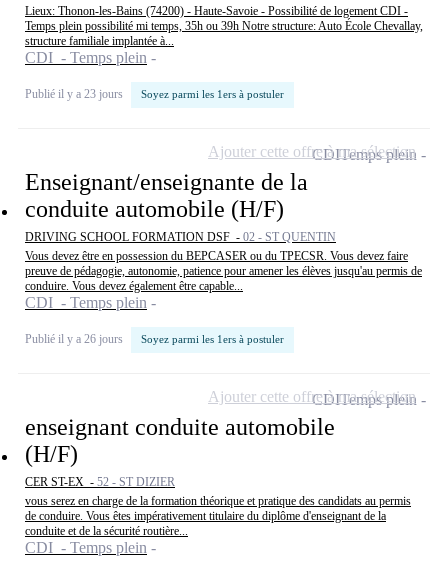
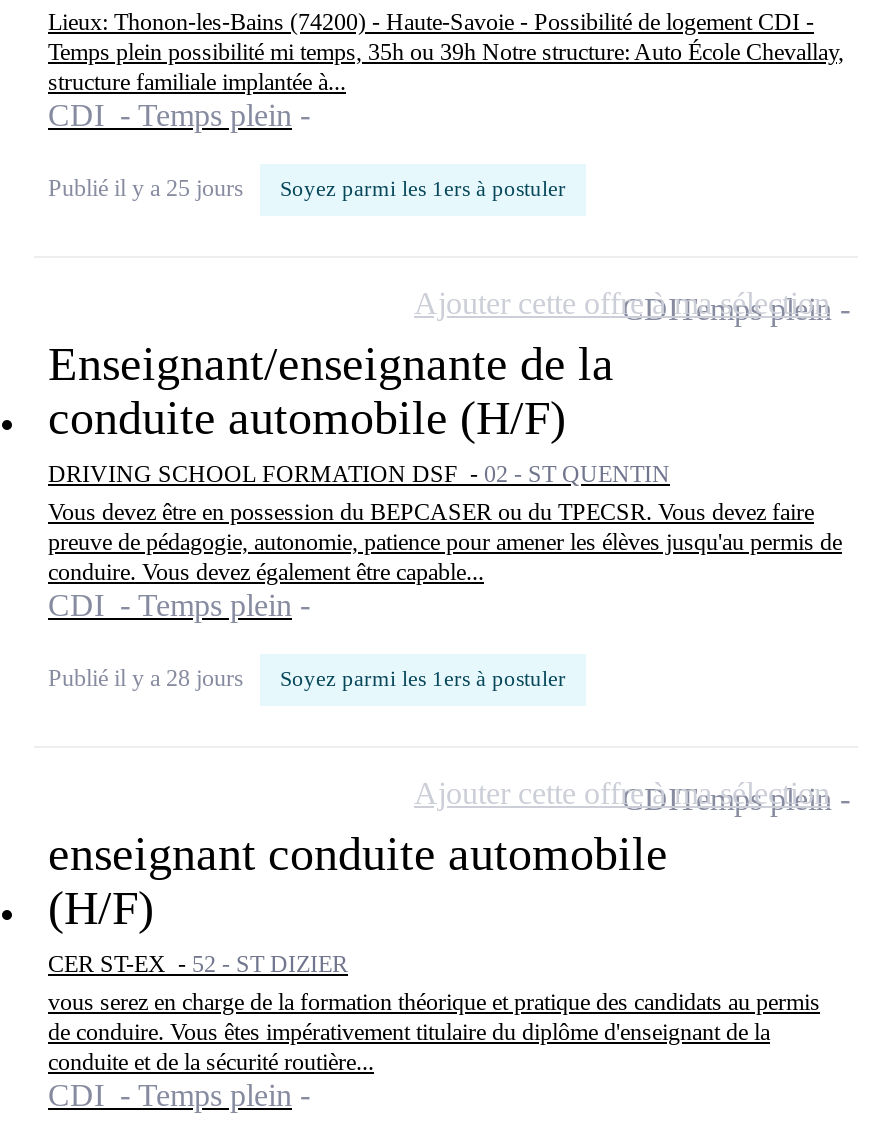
- Publié il y a 23 jours
+ Publié il y a 25 jours

- Publié il y a 26 jours
+ Publié il y a 28 jours
